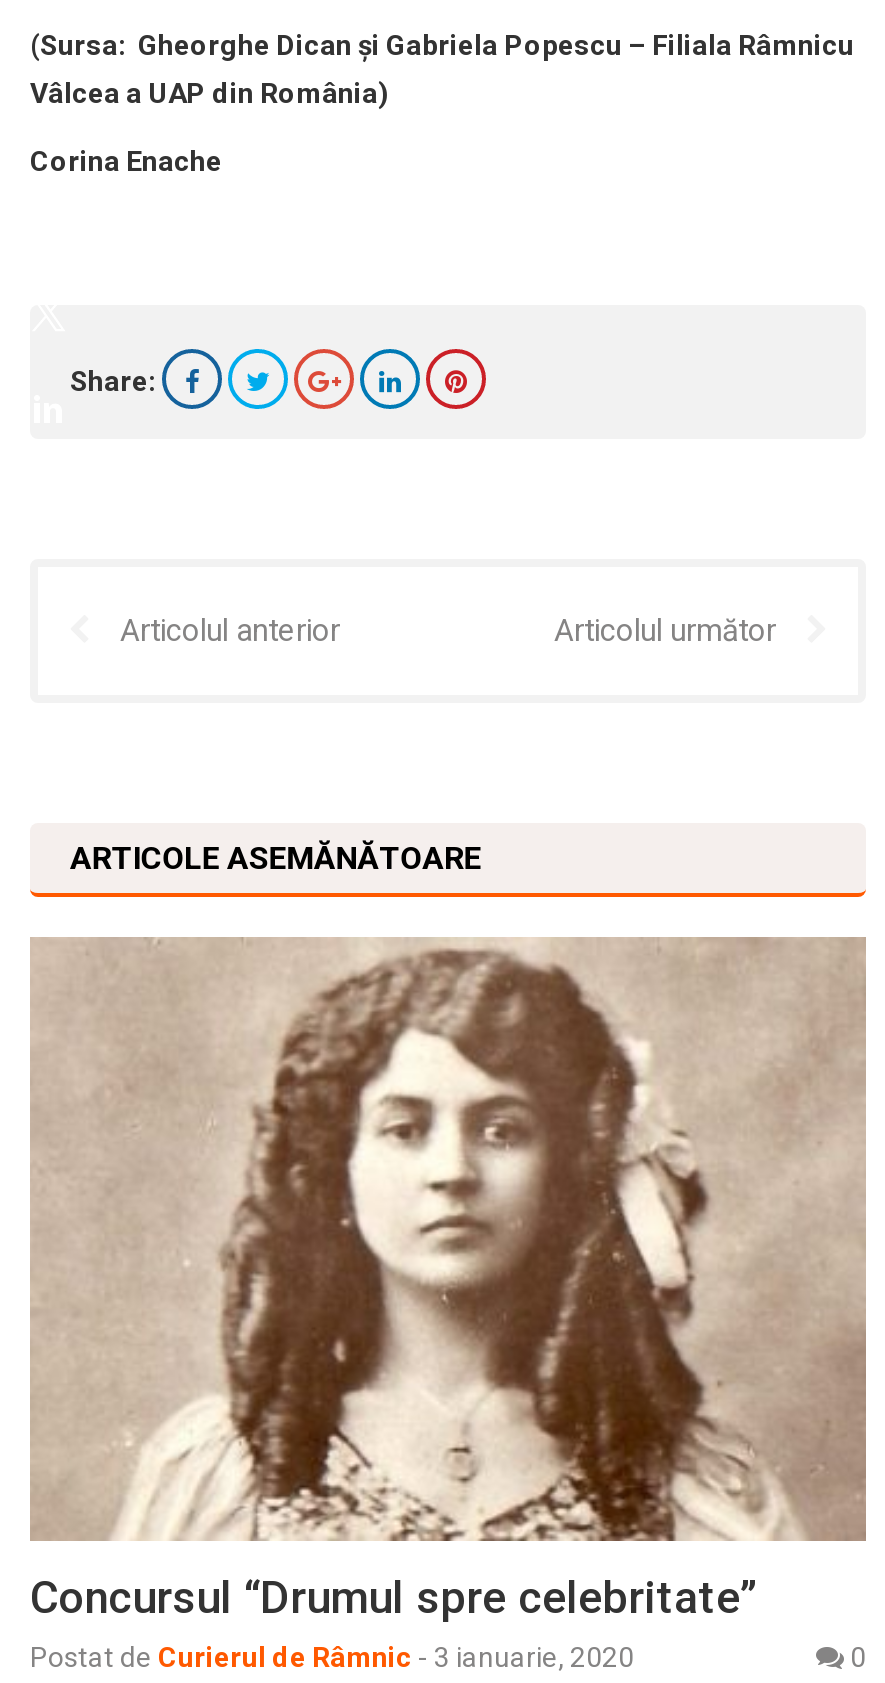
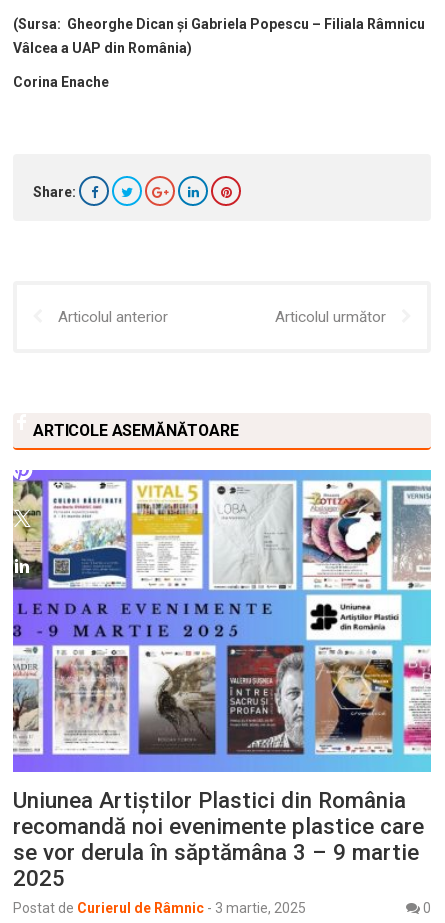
- [image]
+ [image]

- Concursul “Drumul spre celebritate”
- Postat de Curierul de Râmnic - 3 ianuarie, 2020
+ Uniunea Artiștilor Plastici din România
+ recomandă noi evenimente plastice care
+ se vor derula în săptămâna 3 – 9 martie
+ 2025
+ Postat de Curierul de Râmnic - 3 martie, 2025
